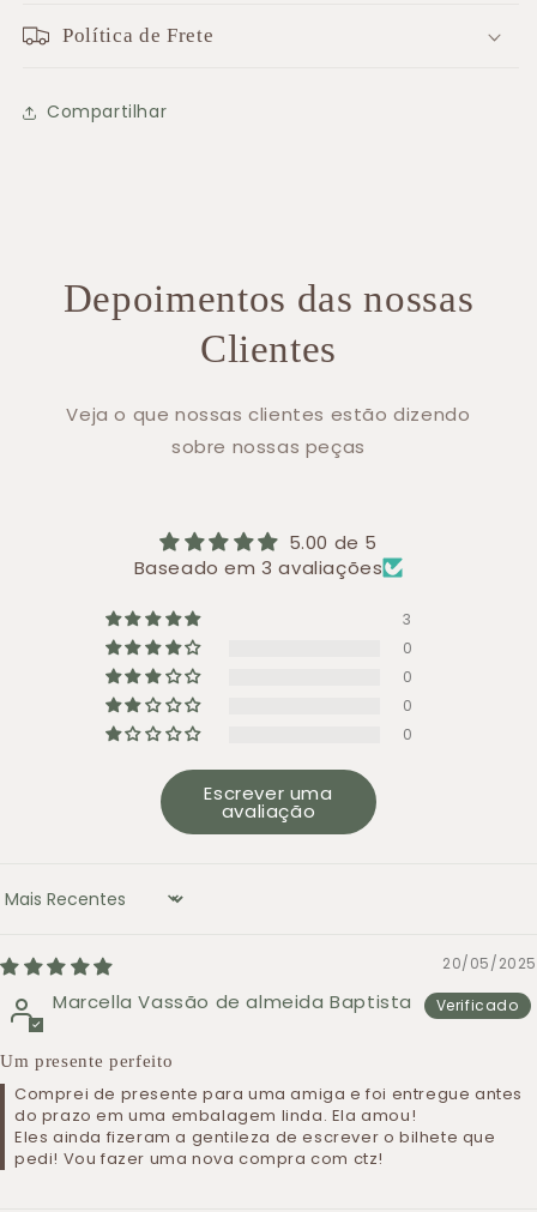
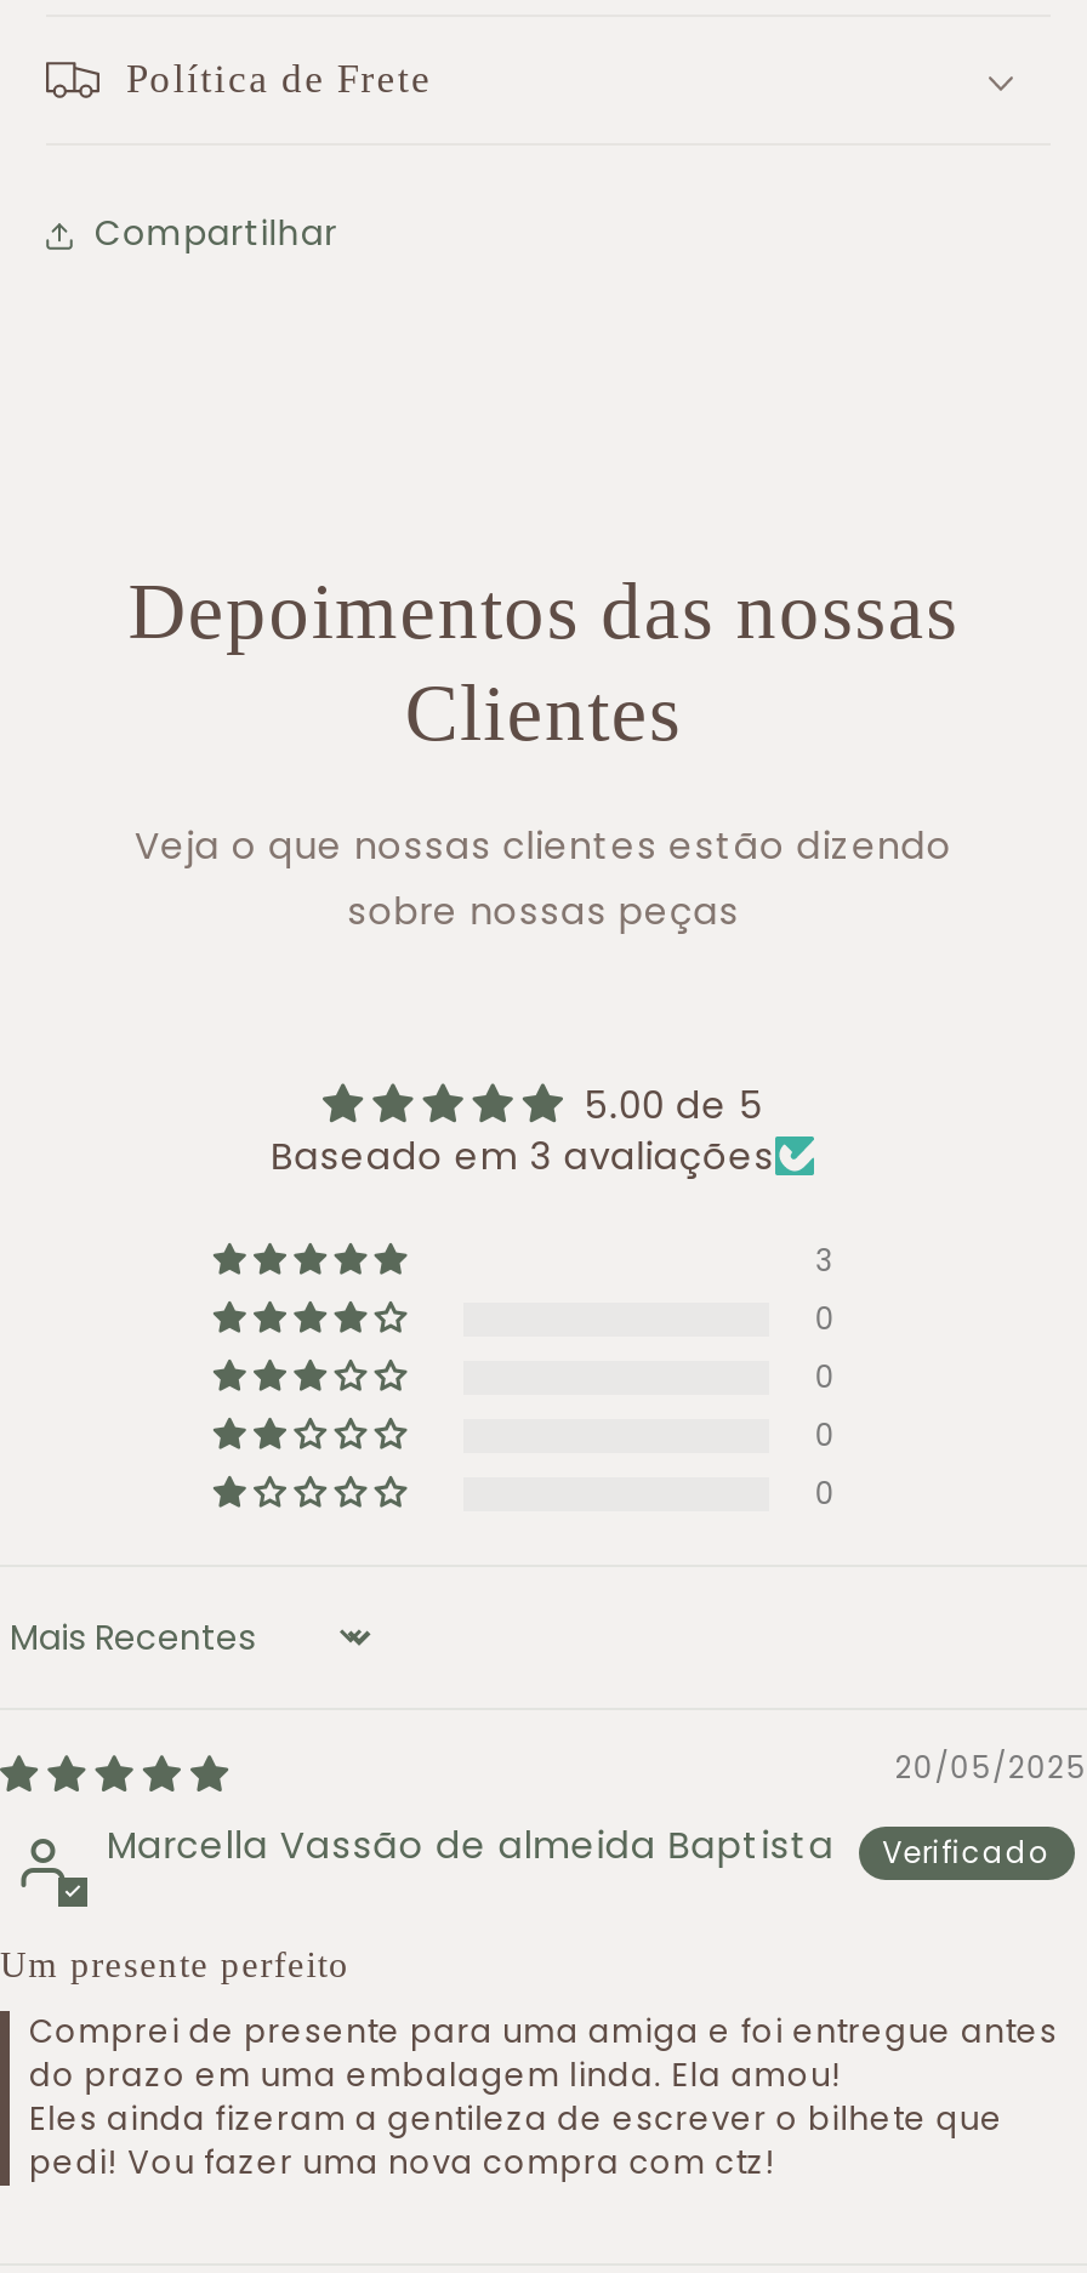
- Escrever uma
- avaliação
